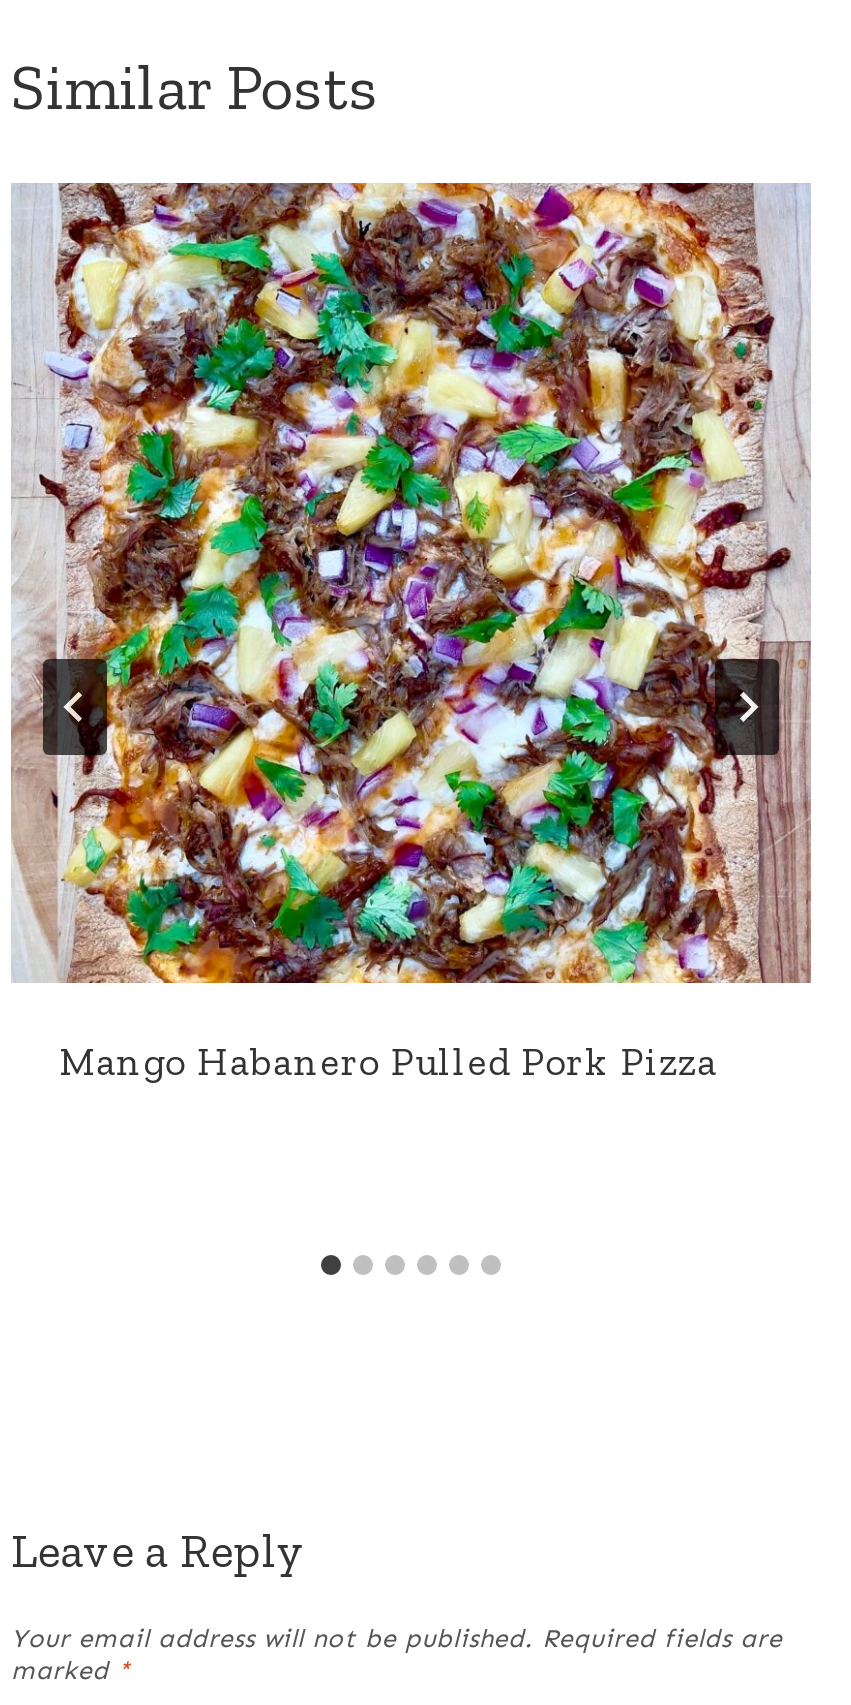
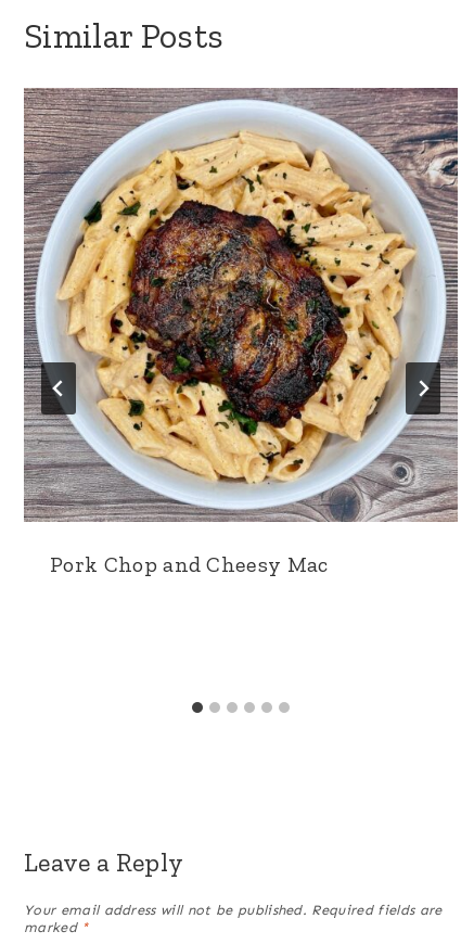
- [image]
- Mango Habanero Pulled Pork Pizza
+ [image]
+ Pork Chop and Cheesy Mac
